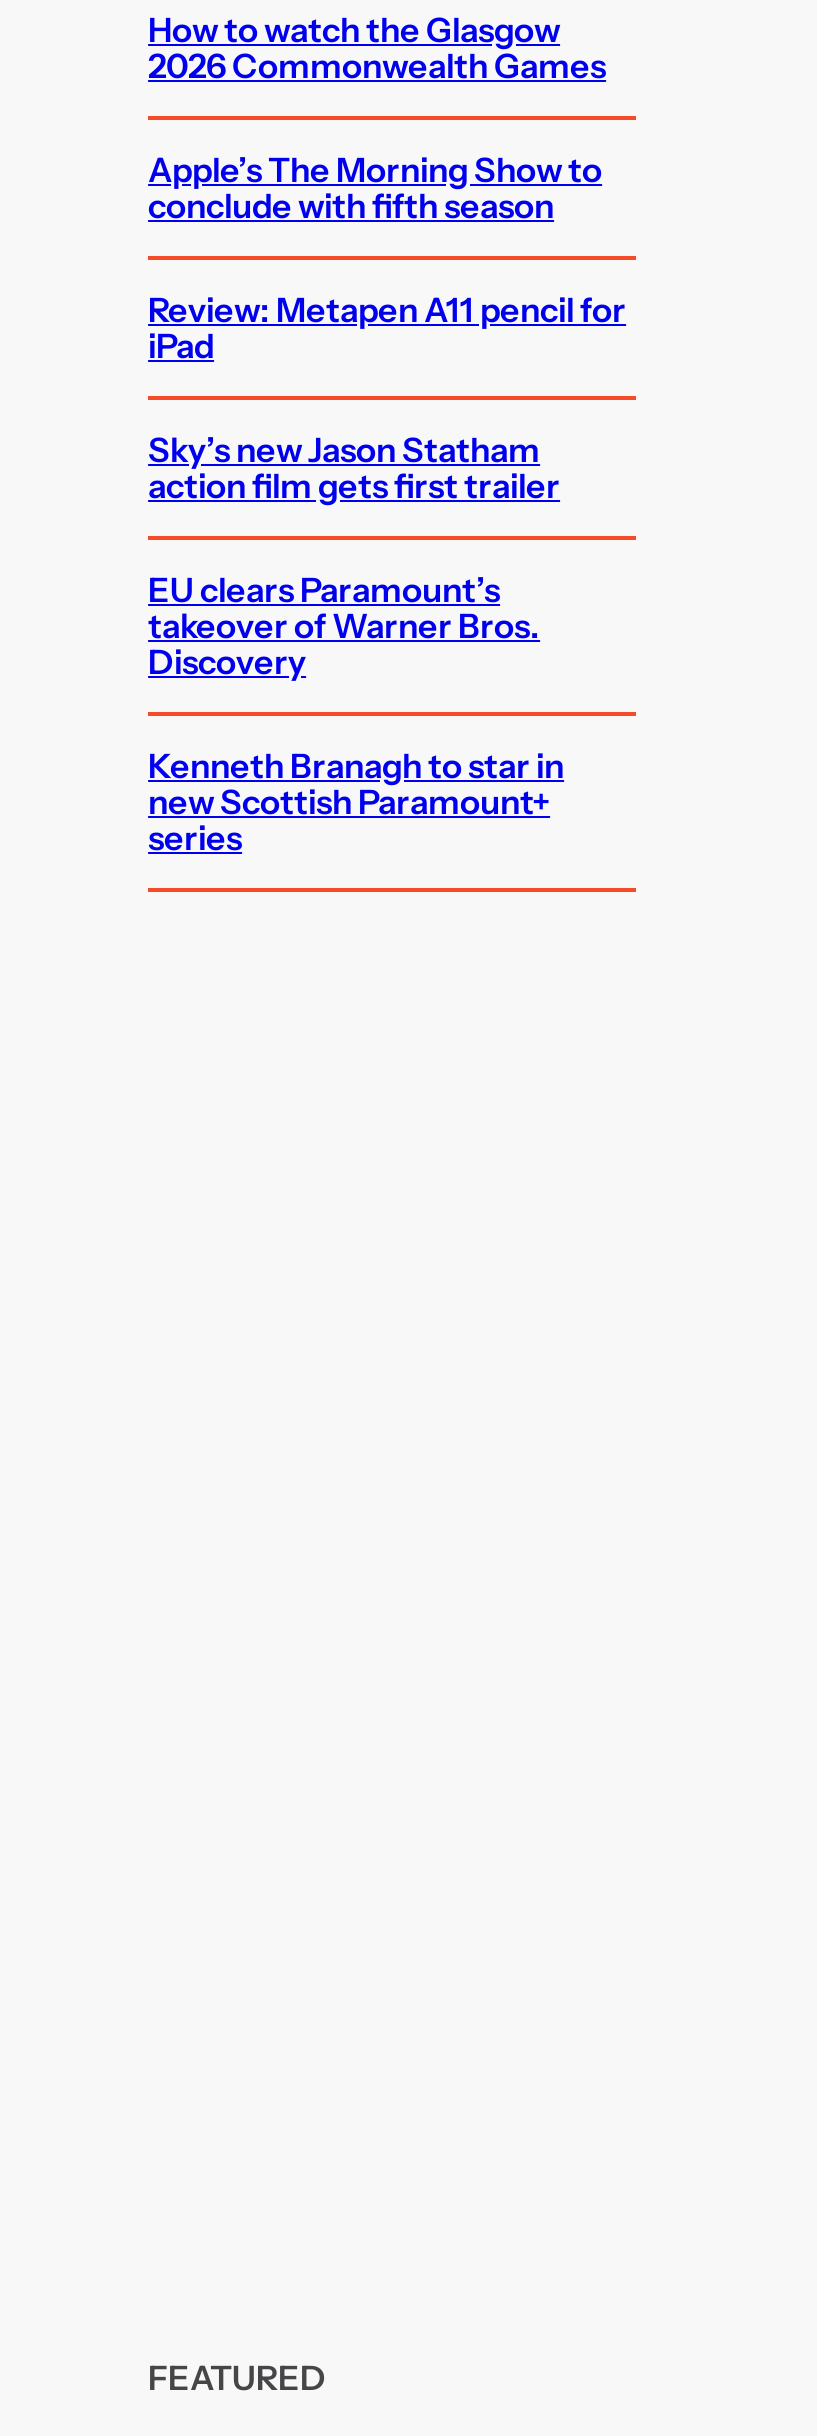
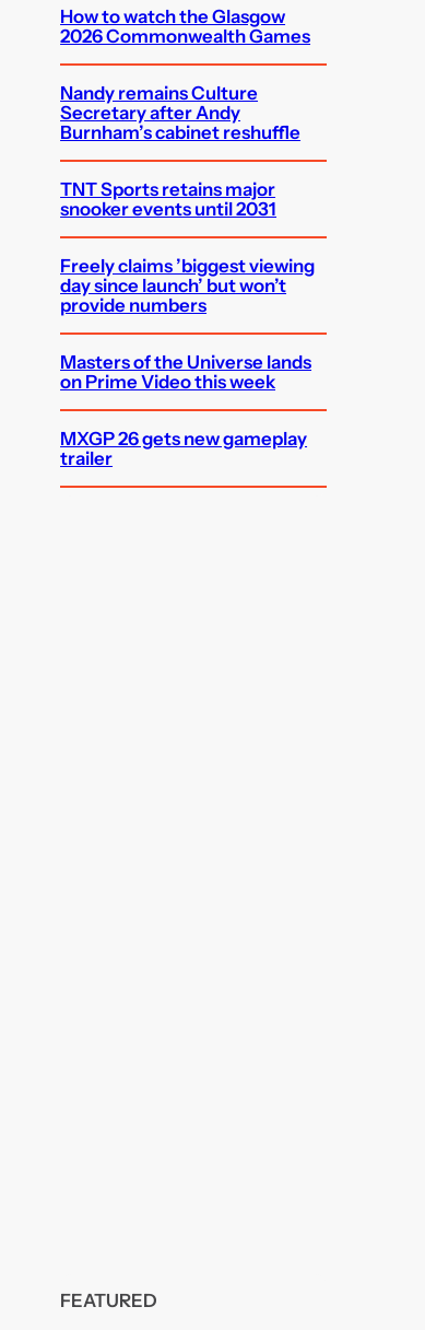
- Apple’s The Morning Show to
- conclude with fifth season
+ Nandy remains Culture
+ Secretary after Andy
+ Burnham’s cabinet reshuffle

- Review: Metapen A11 pencil for
- iPad
+ TNT Sports retains major
+ snooker events until 2031

- Sky’s new Jason Statham
- action film gets first trailer
+ Freely claims ’biggest viewing
+ day since launch’ but won’t
+ provide numbers

- EU clears Paramount’s
- takeover of Warner Bros.
- Discovery
+ Masters of the Universe lands
+ on Prime Video this week

- Kenneth Branagh to star in
- new Scottish Paramount+
- series
+ MXGP 26 gets new gameplay
+ trailer
